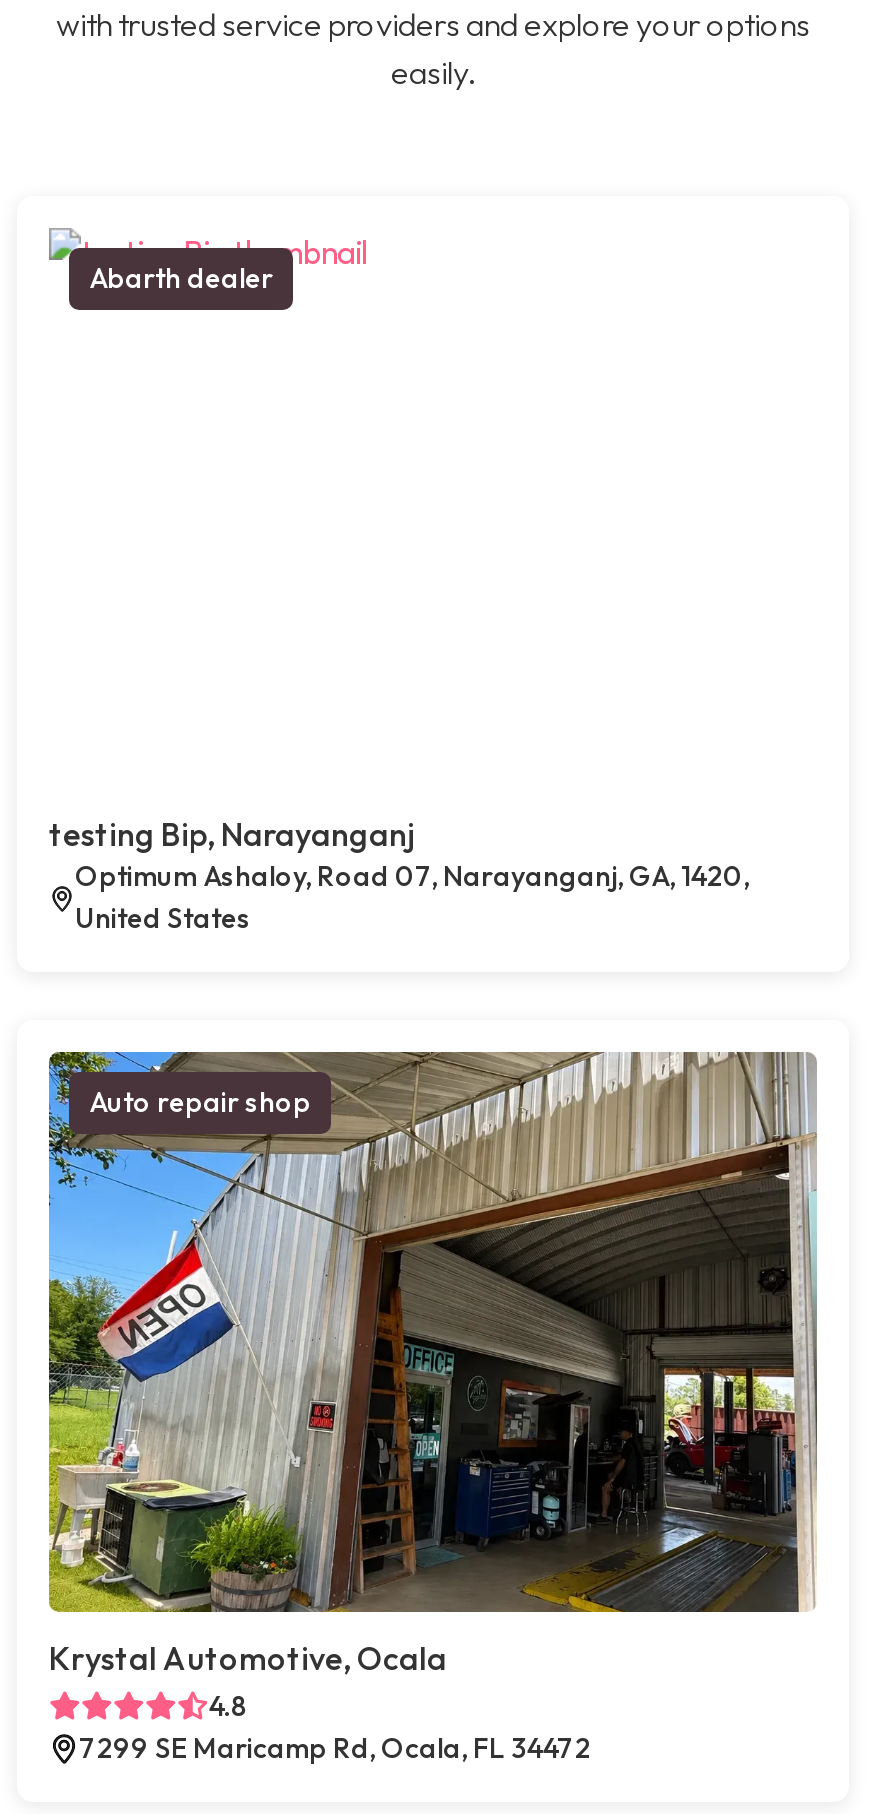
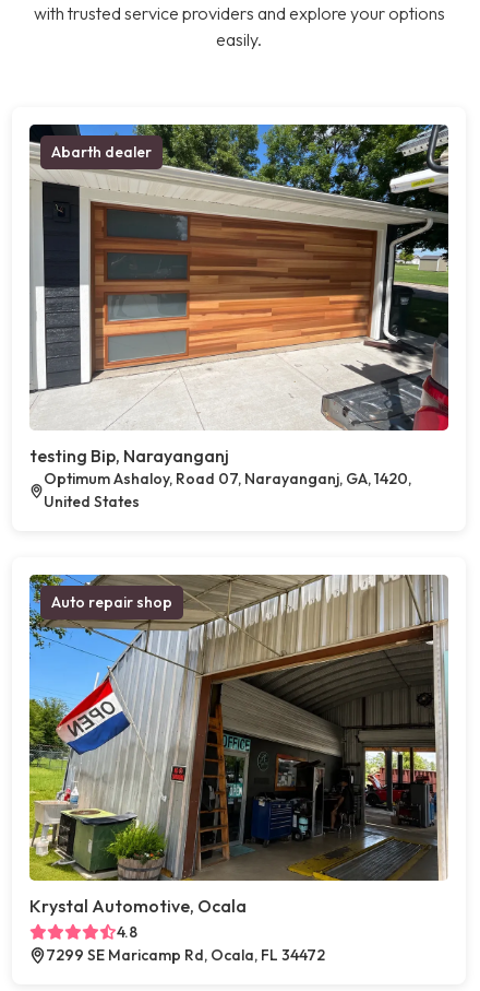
+ [image]
